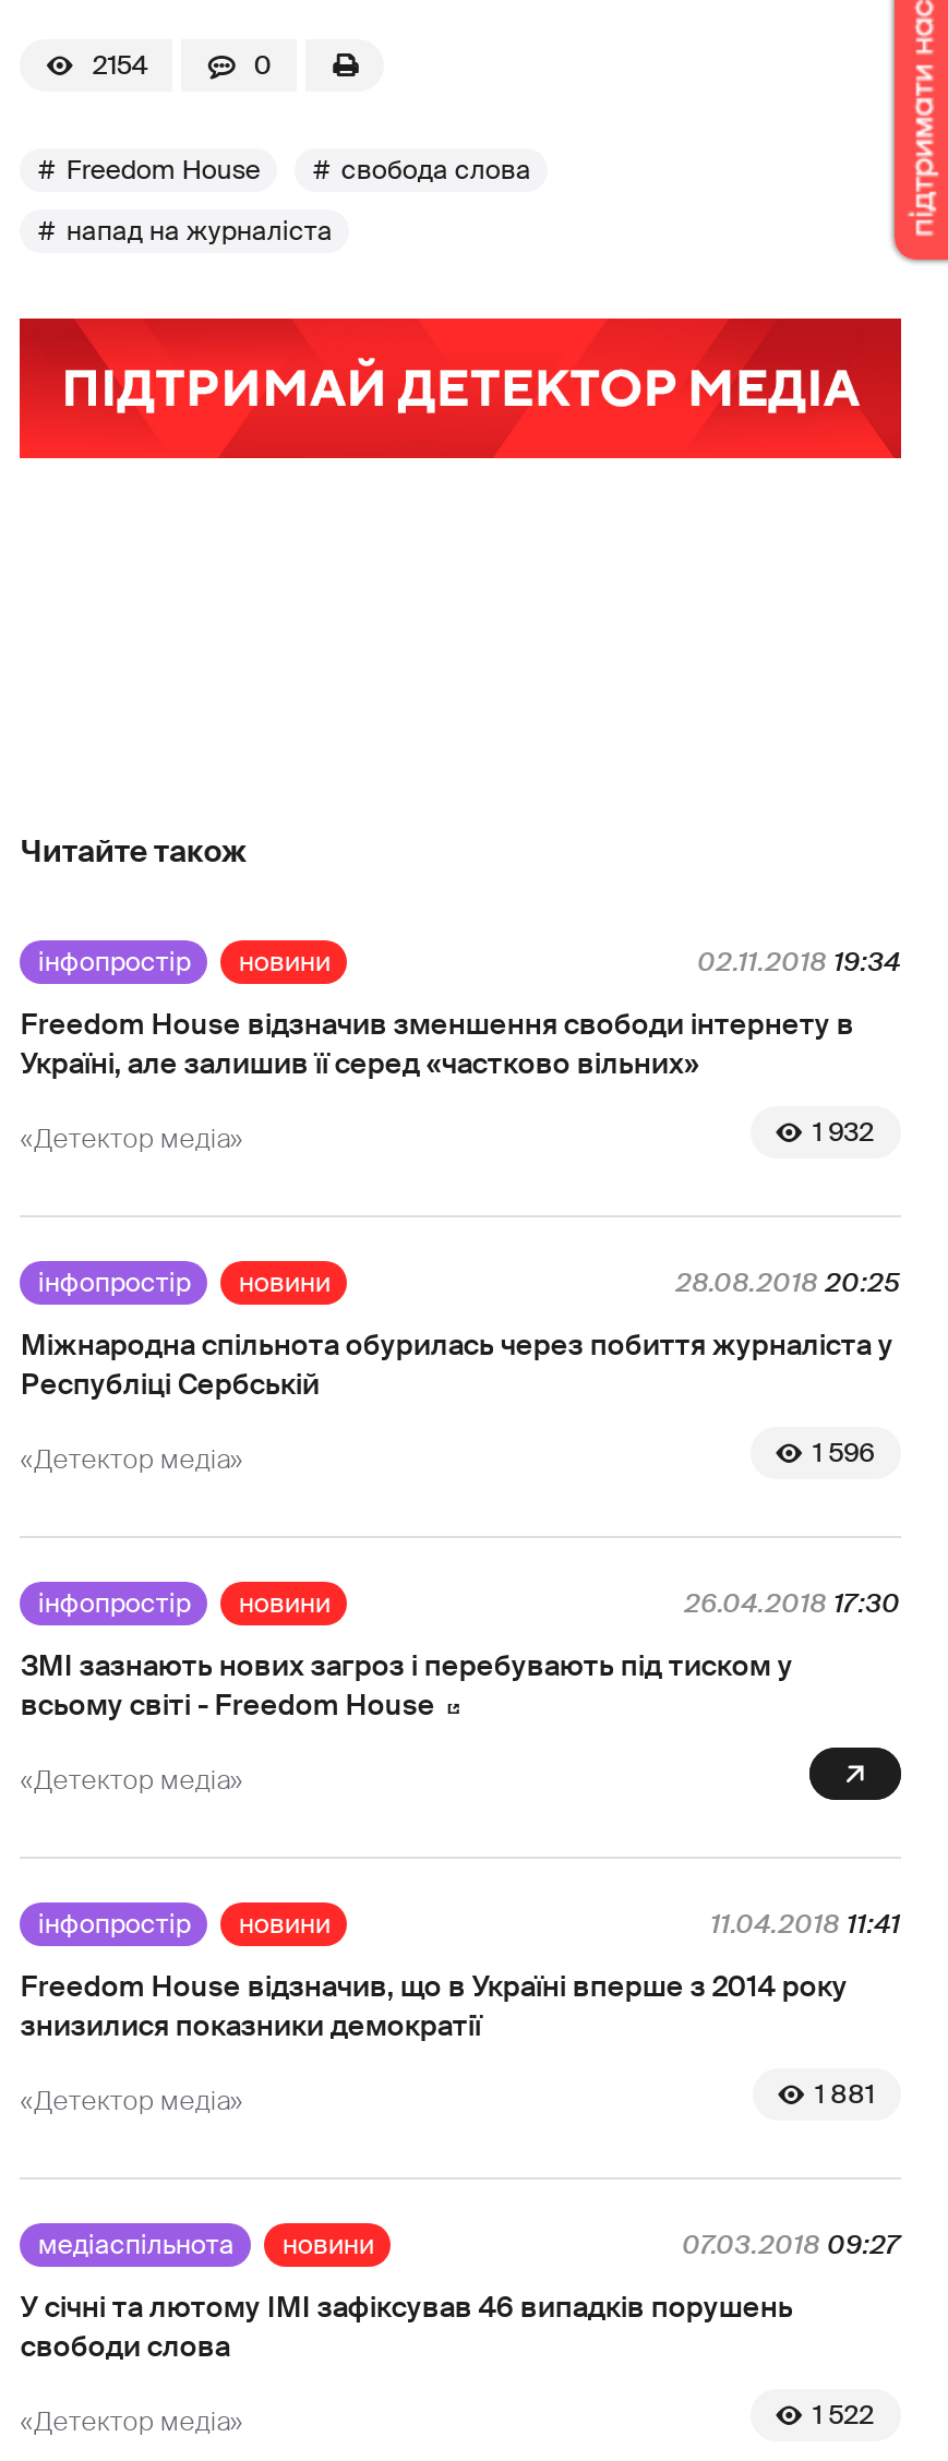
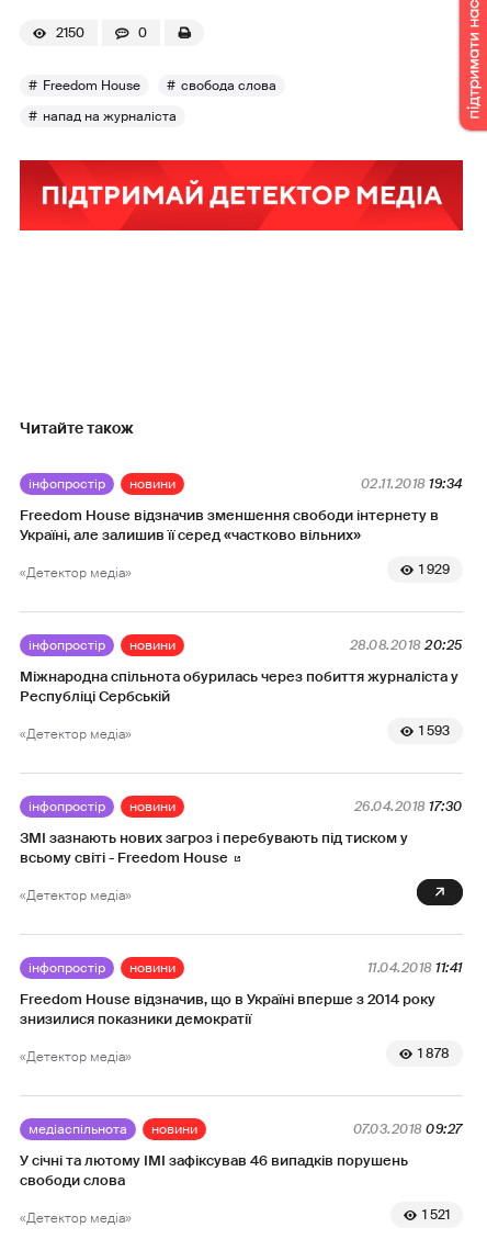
- 2154
+ 2150

- 1 932
+ 1 929

- 1 596
+ 1 593

- 1 881
+ 1 878

- 1 522
+ 1 521
